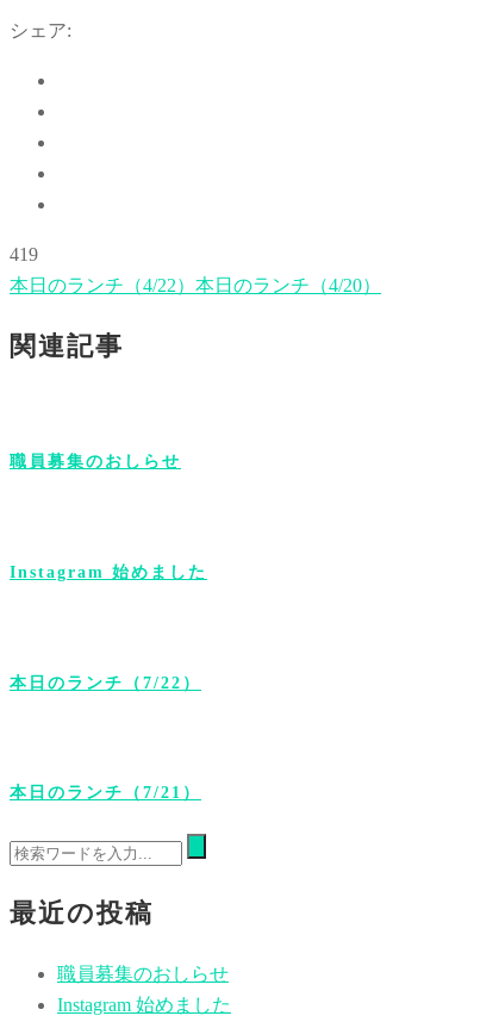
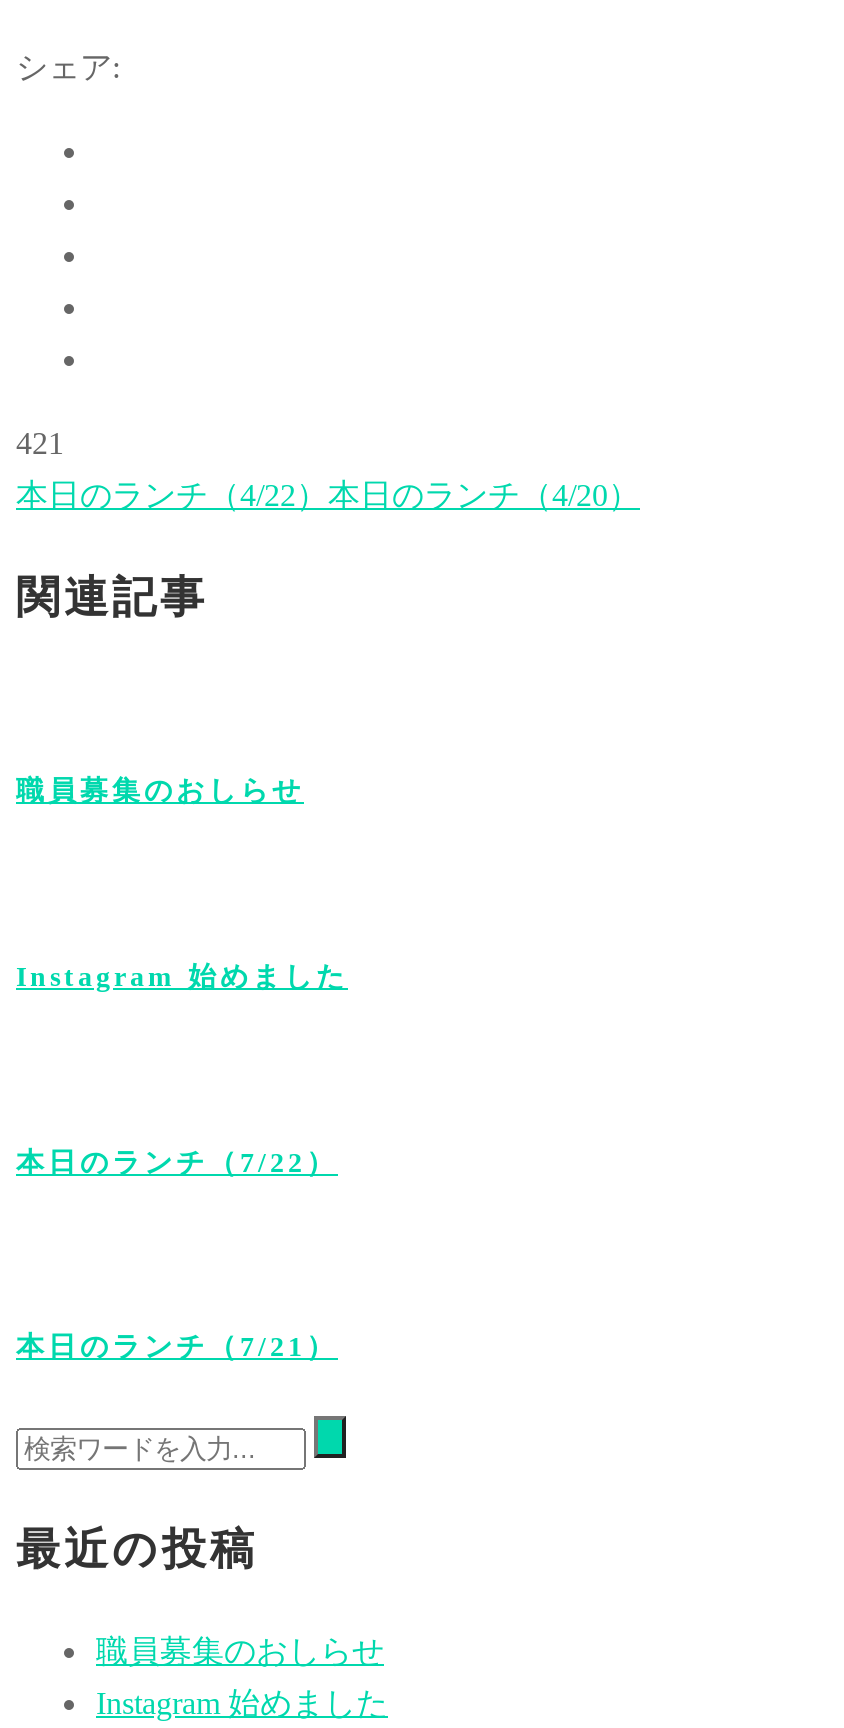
- 419
+ 421
